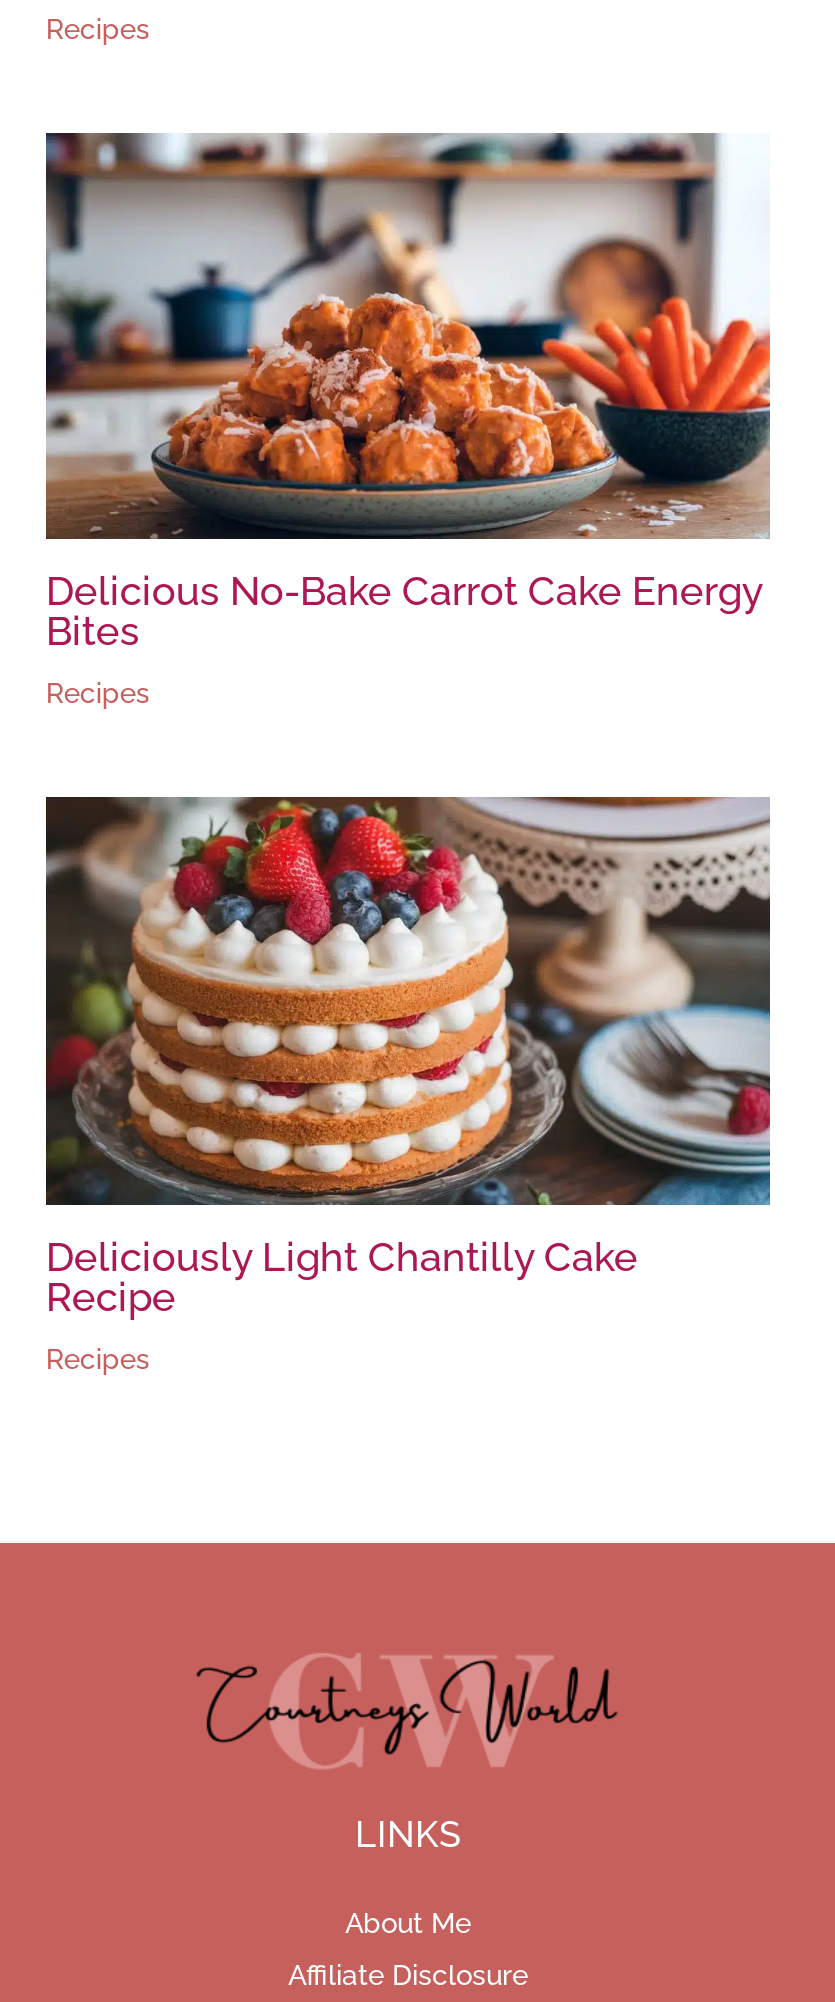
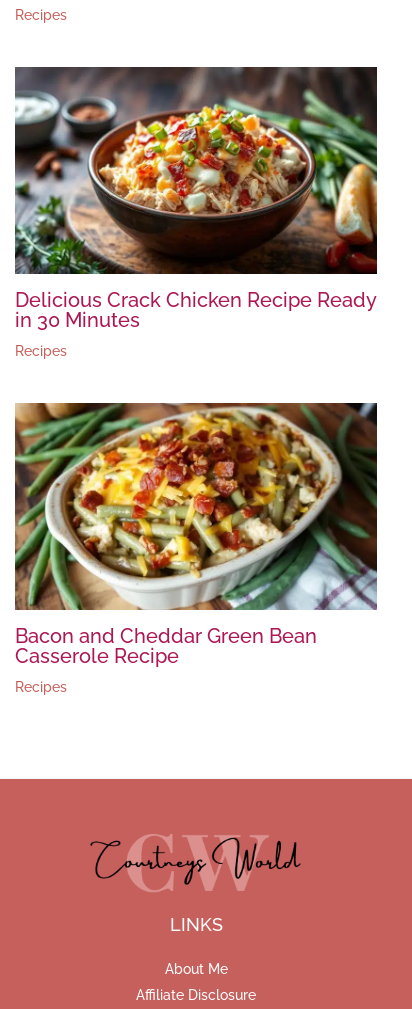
- [image]
- Delicious No-Bake Carrot Cake Energy
- Bites
+ [image]
+ Delicious Crack Chicken Recipe Ready
+ in 30 Minutes

- [image]
- Deliciously Light Chantilly Cake
- Recipe
+ [image]
+ Bacon and Cheddar Green Bean
+ Casserole Recipe
